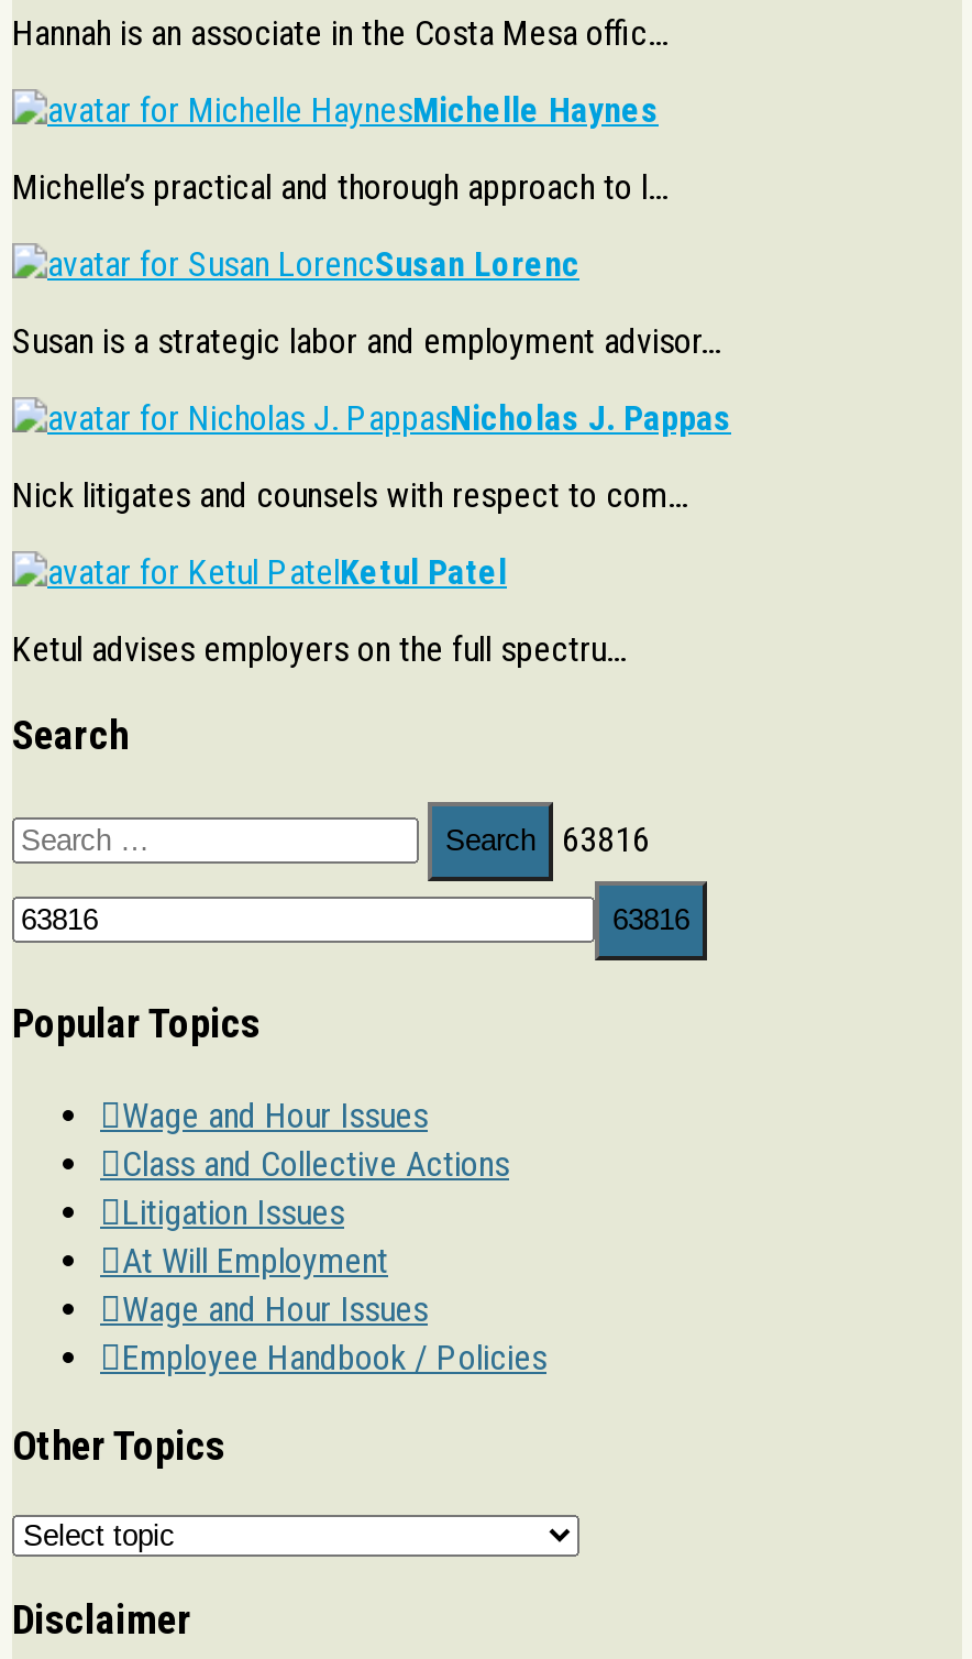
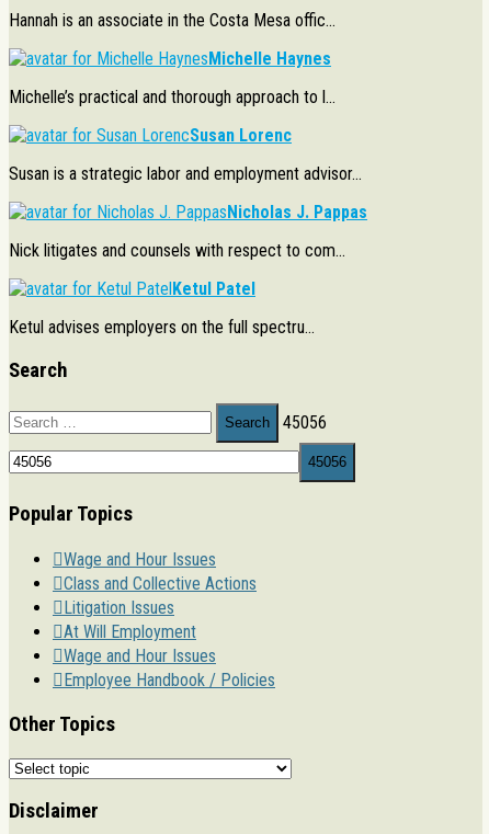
- 63816
+ 45056
